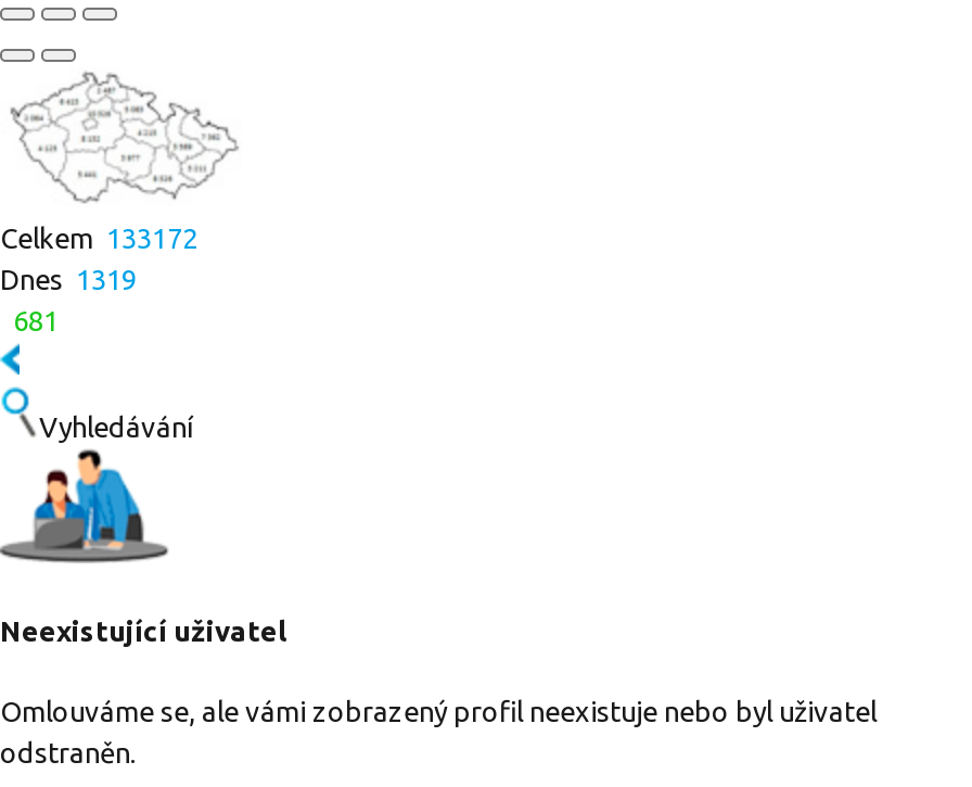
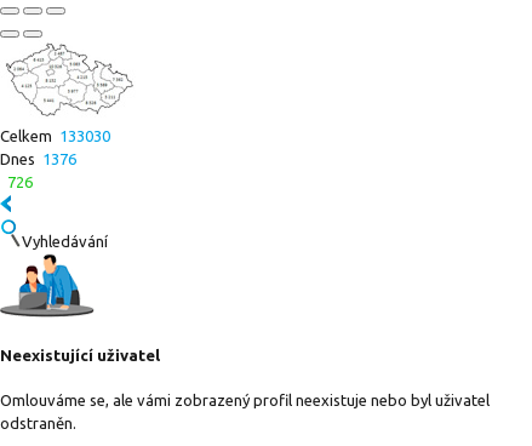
- Celkem 133172
+ Celkem 133030

- Dnes 1319
+ Dnes 1376

- 681
+ 726
